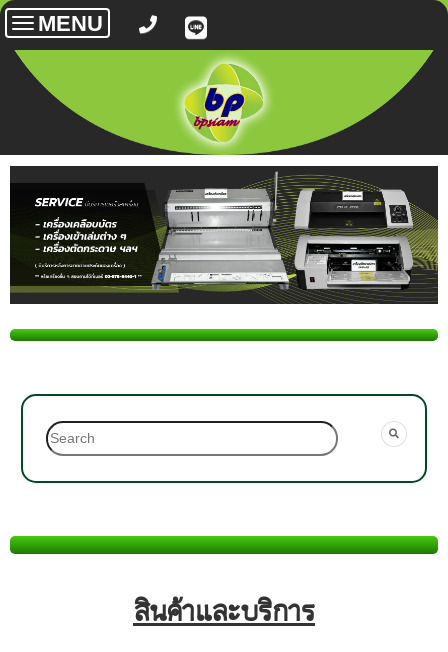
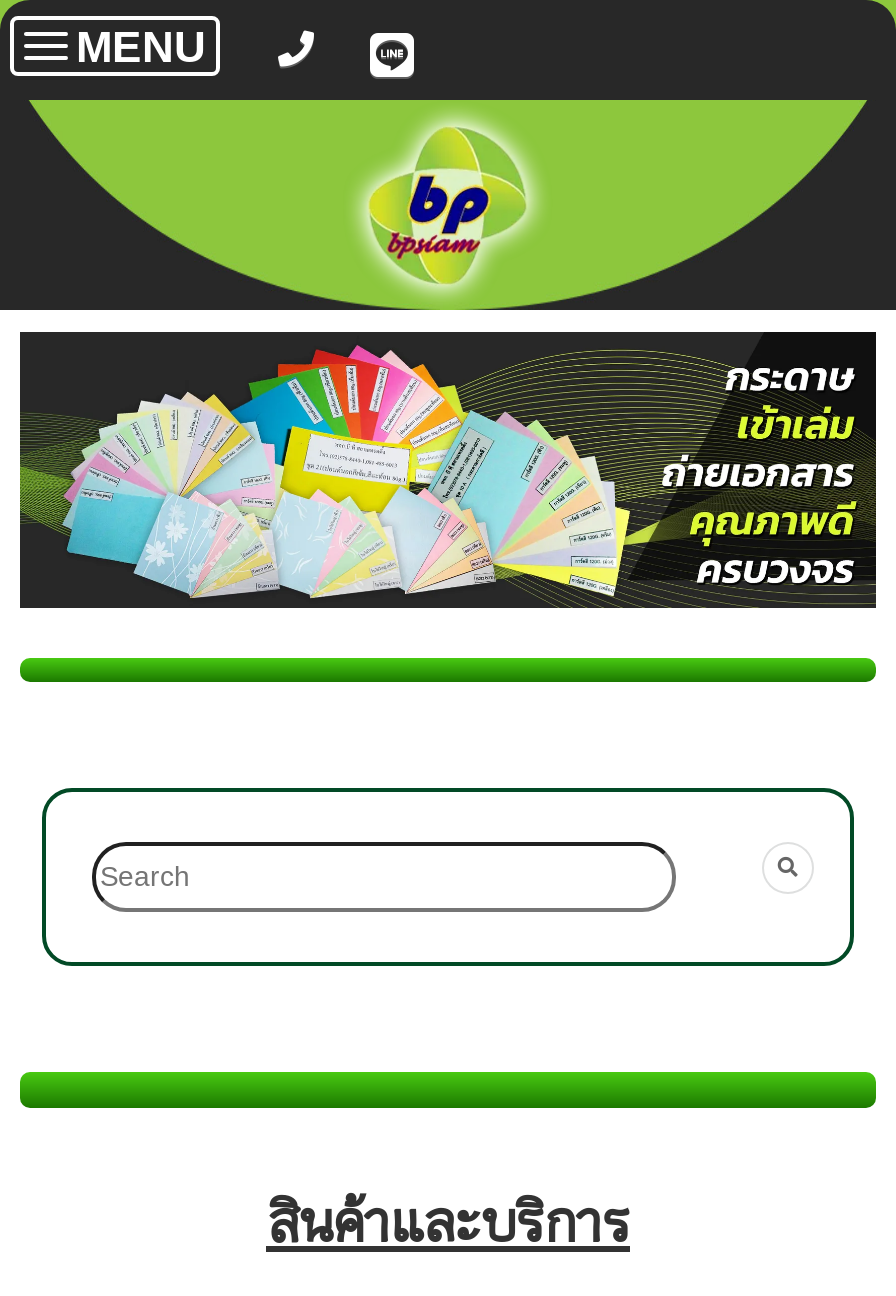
- [image]
+ [image]
